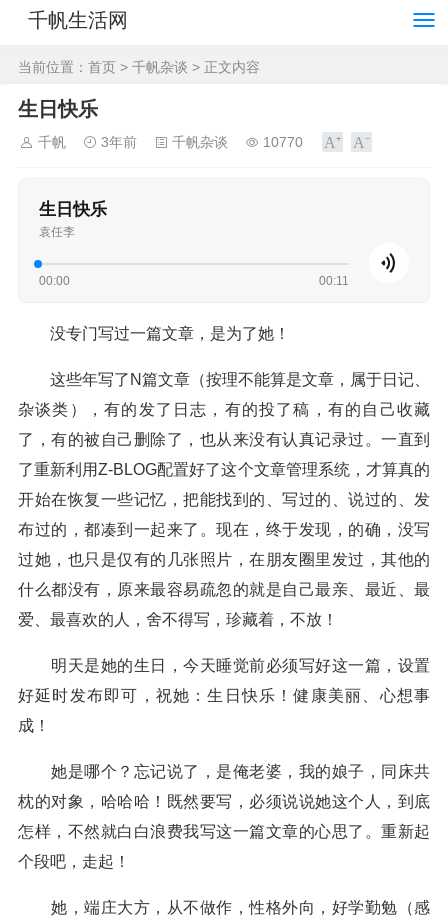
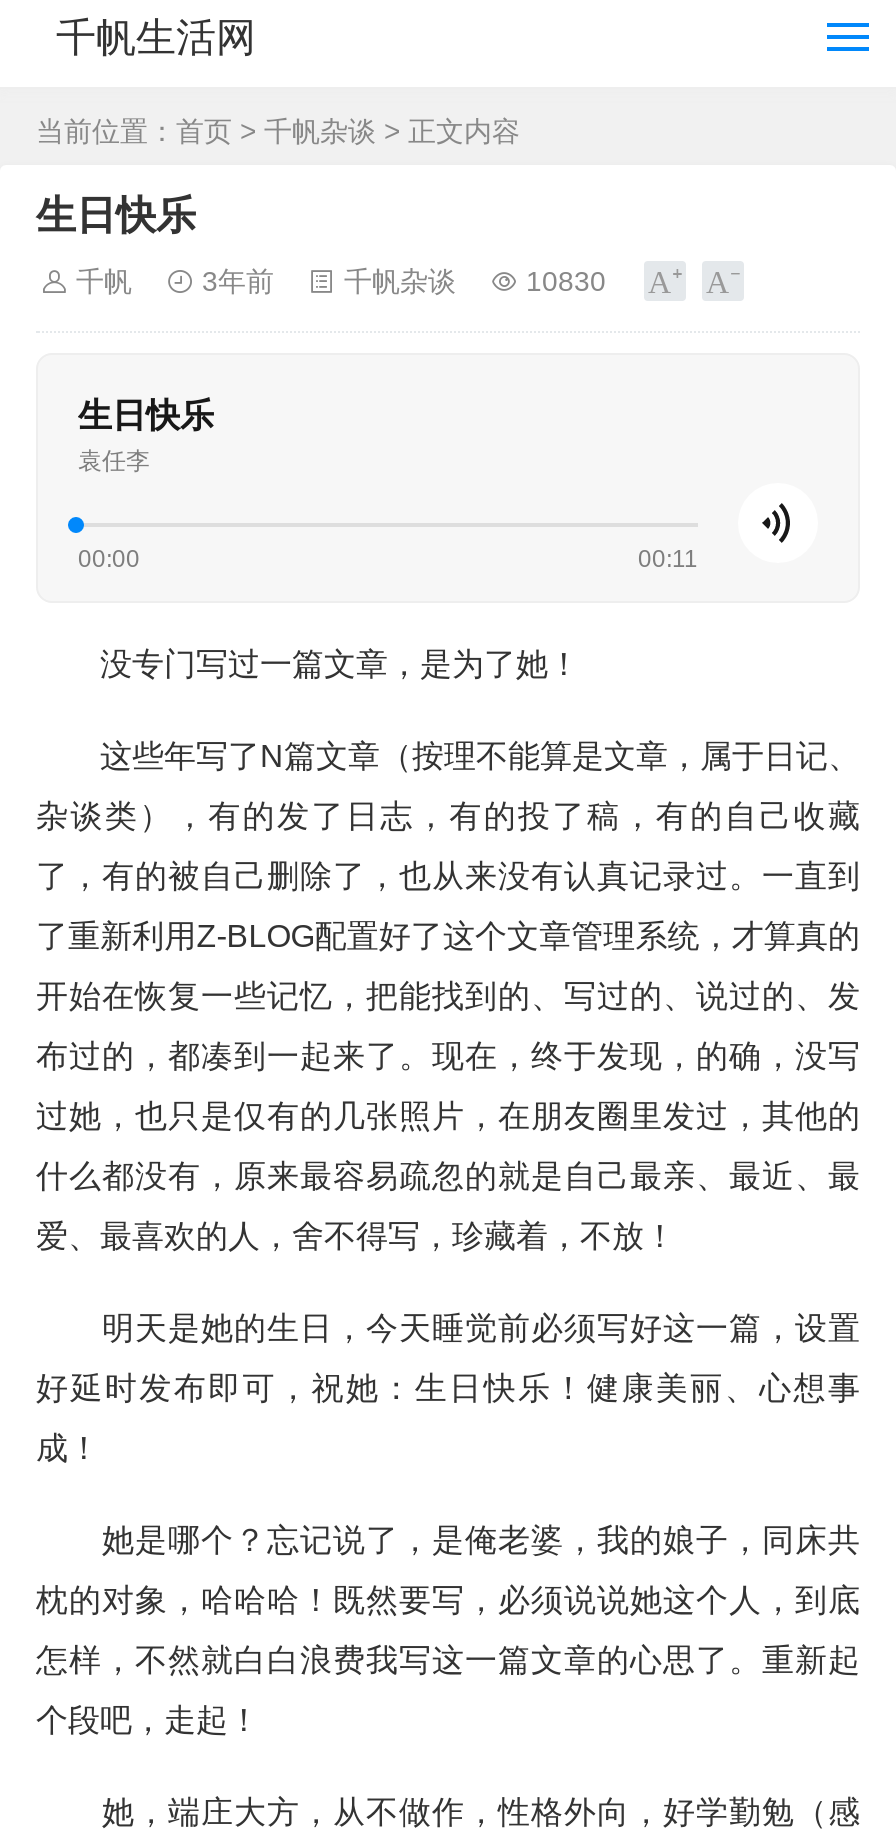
- 10770
+ 10830
